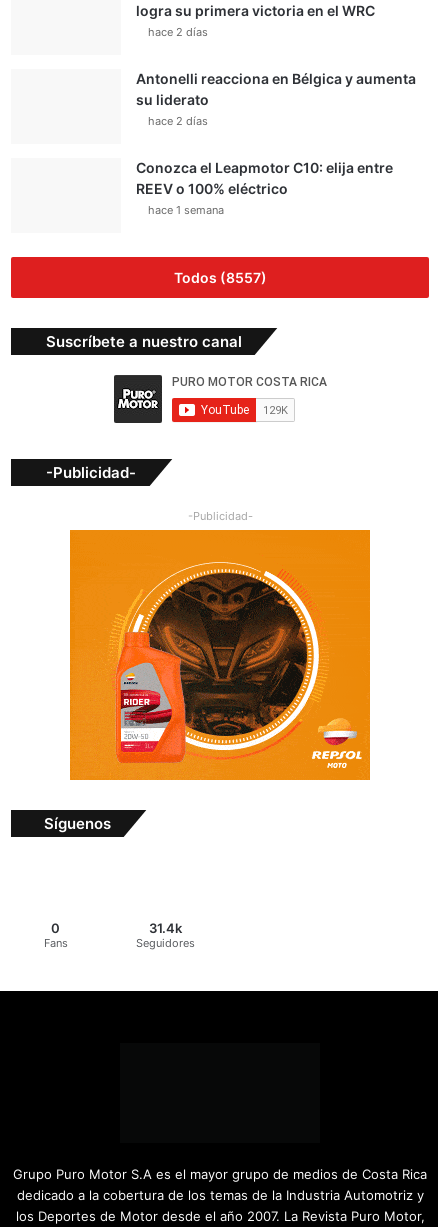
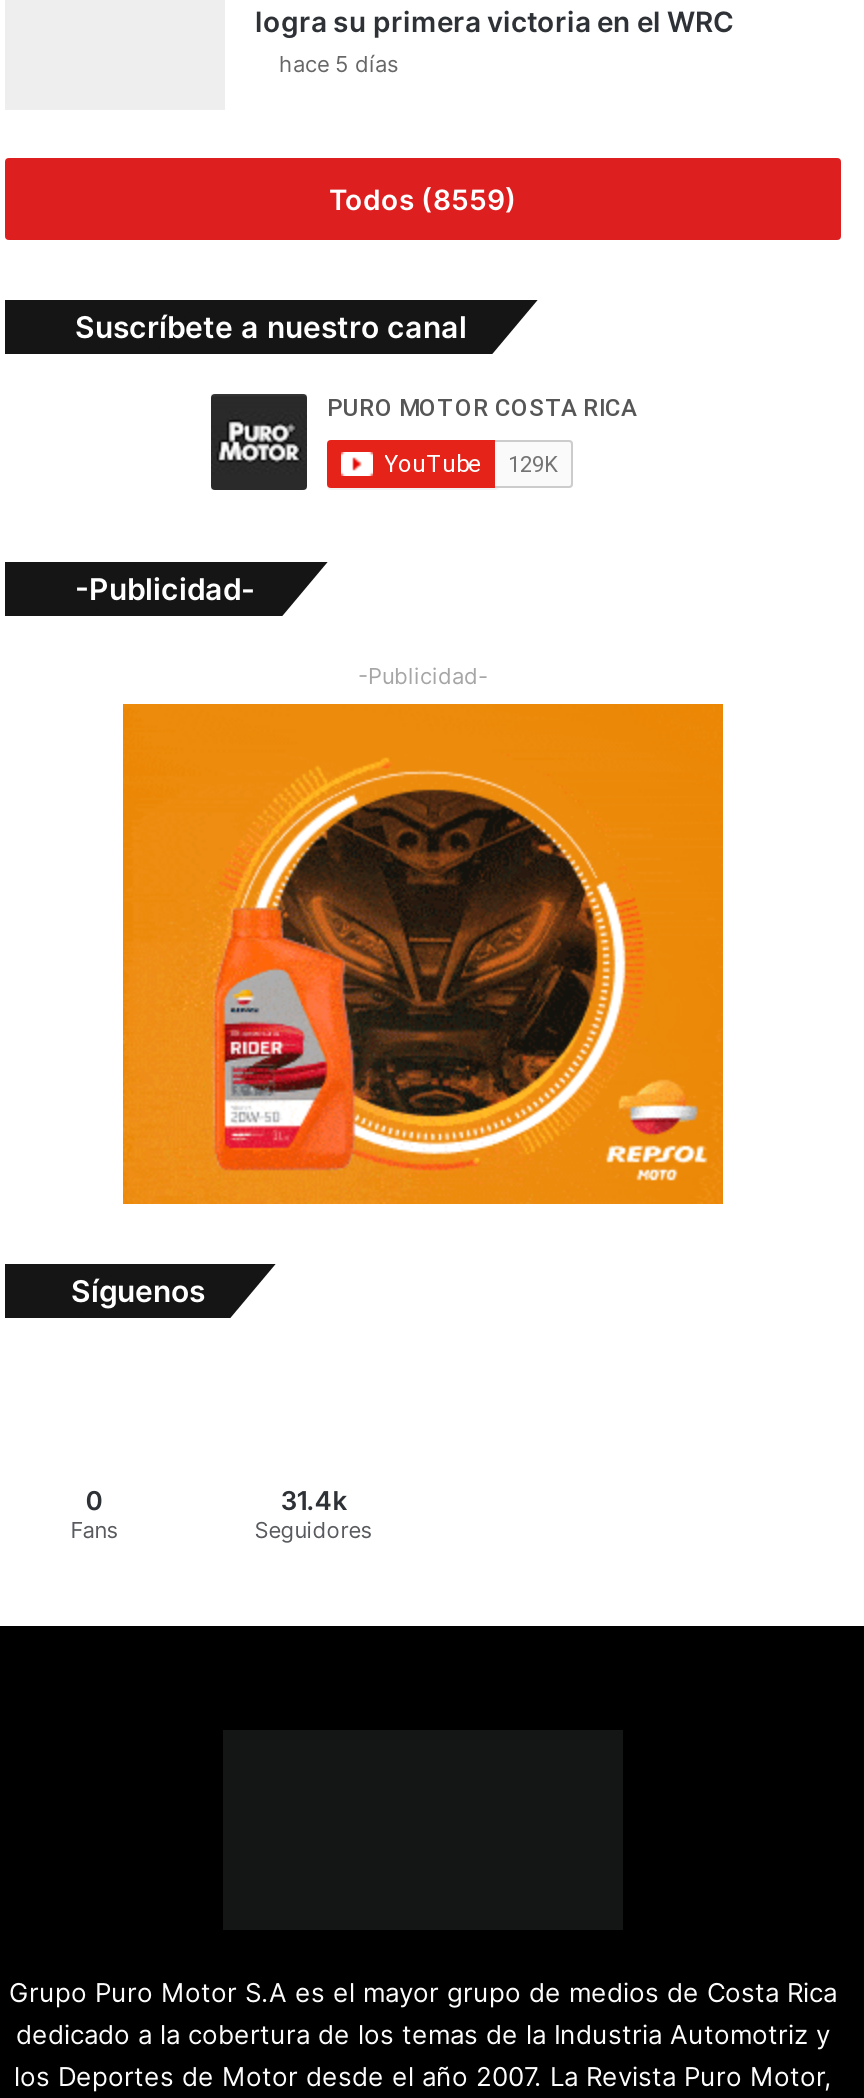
- hace 2 días
- Antonelli reacciona en Bélgica y aumenta
- su liderato
- hace 2 días
- Conozca el Leapmotor C10: elija entre
- REEV o 100% eléctrico
- hace 1 semana
+ hace 5 días

- Todos (8557)
+ Todos (8559)

moved up: [image]

moved up: [image]
